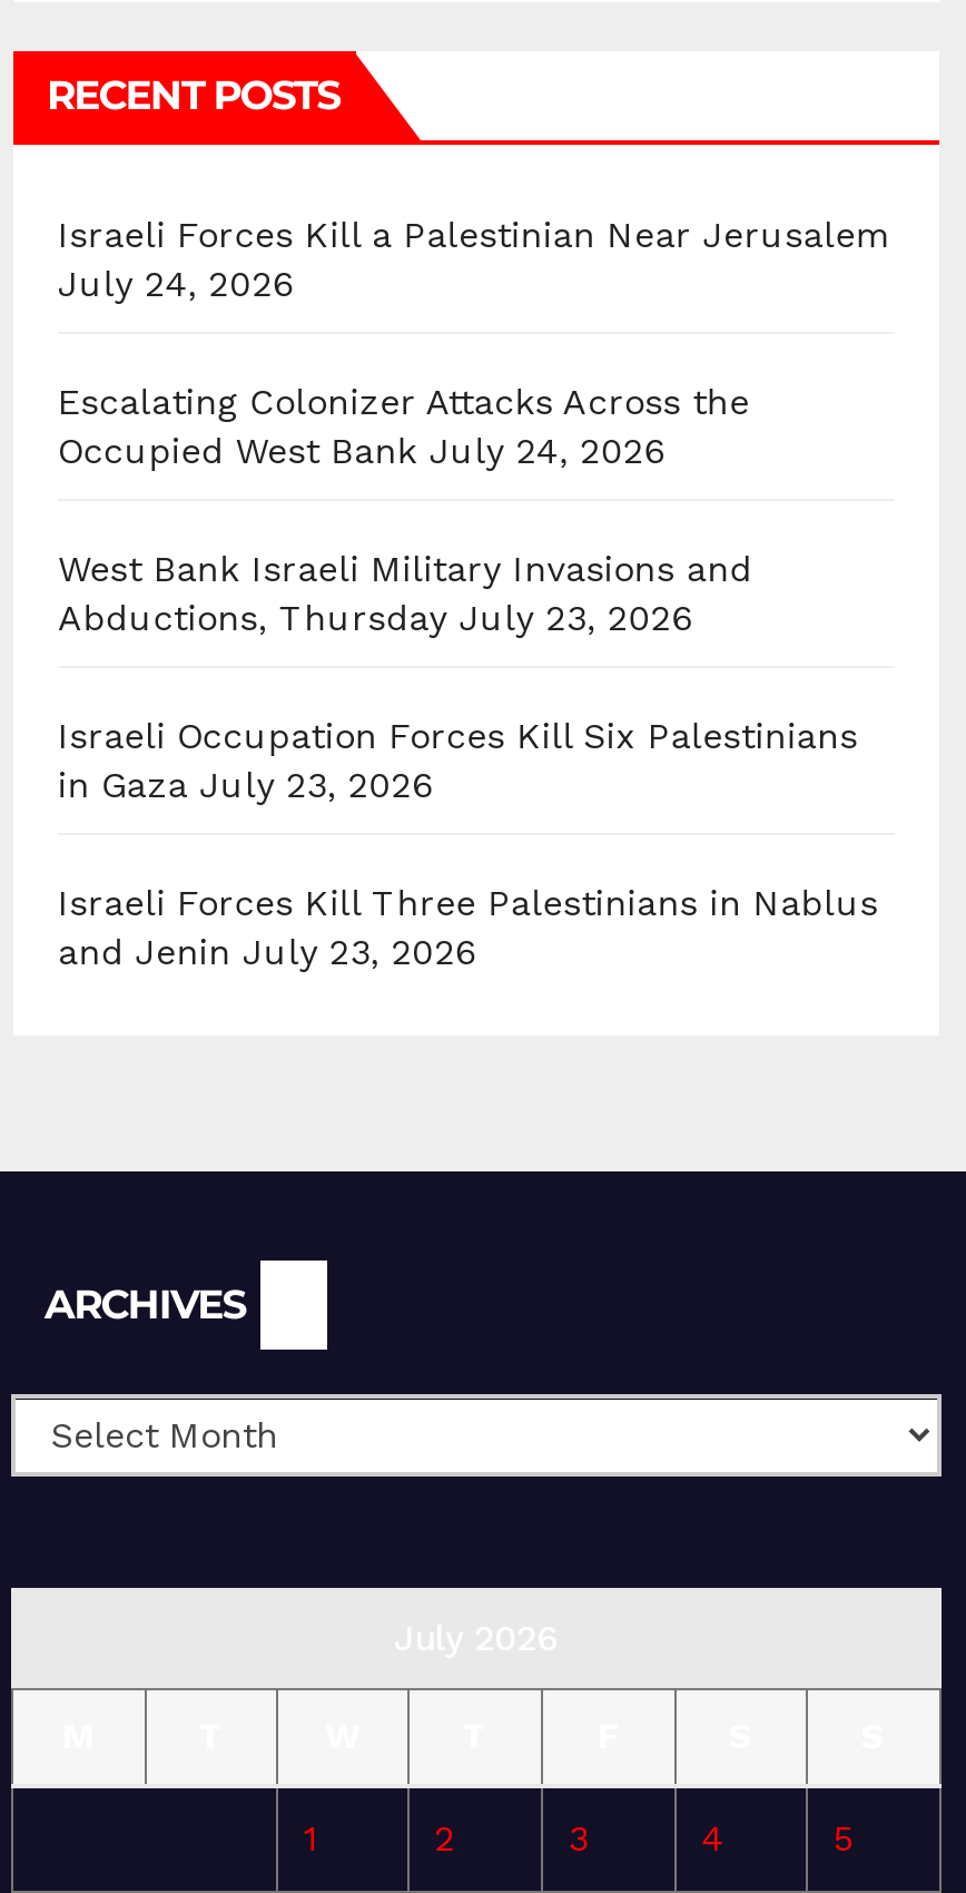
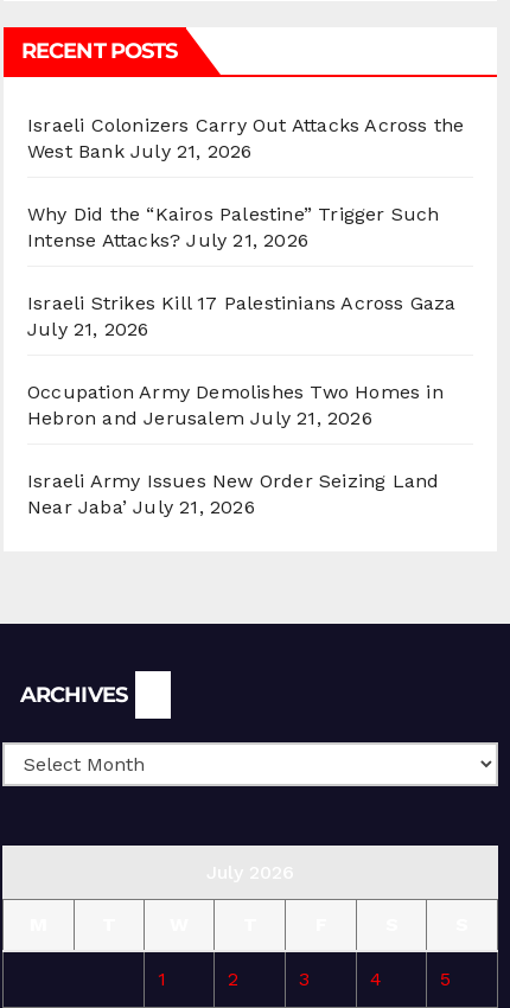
- Israeli Forces Kill a Palestinian Near Jerusalem
- July 24, 2026
+ Israeli Colonizers Carry Out Attacks Across the
+ West Bank July 21, 2026

- Escalating Colonizer Attacks Across the
- Occupied West Bank July 24, 2026
+ Why Did the “Kairos Palestine” Trigger Such
+ Intense Attacks? July 21, 2026

- West Bank Israeli Military Invasions and
- Abductions, Thursday July 23, 2026
+ Israeli Strikes Kill 17 Palestinians Across Gaza
+ July 21, 2026

- Israeli Occupation Forces Kill Six Palestinians
- in Gaza July 23, 2026
+ Occupation Army Demolishes Two Homes in
+ Hebron and Jerusalem July 21, 2026

- Israeli Forces Kill Three Palestinians in Nablus
- and Jenin July 23, 2026
+ Israeli Army Issues New Order Seizing Land
+ Near Jaba’ July 21, 2026
